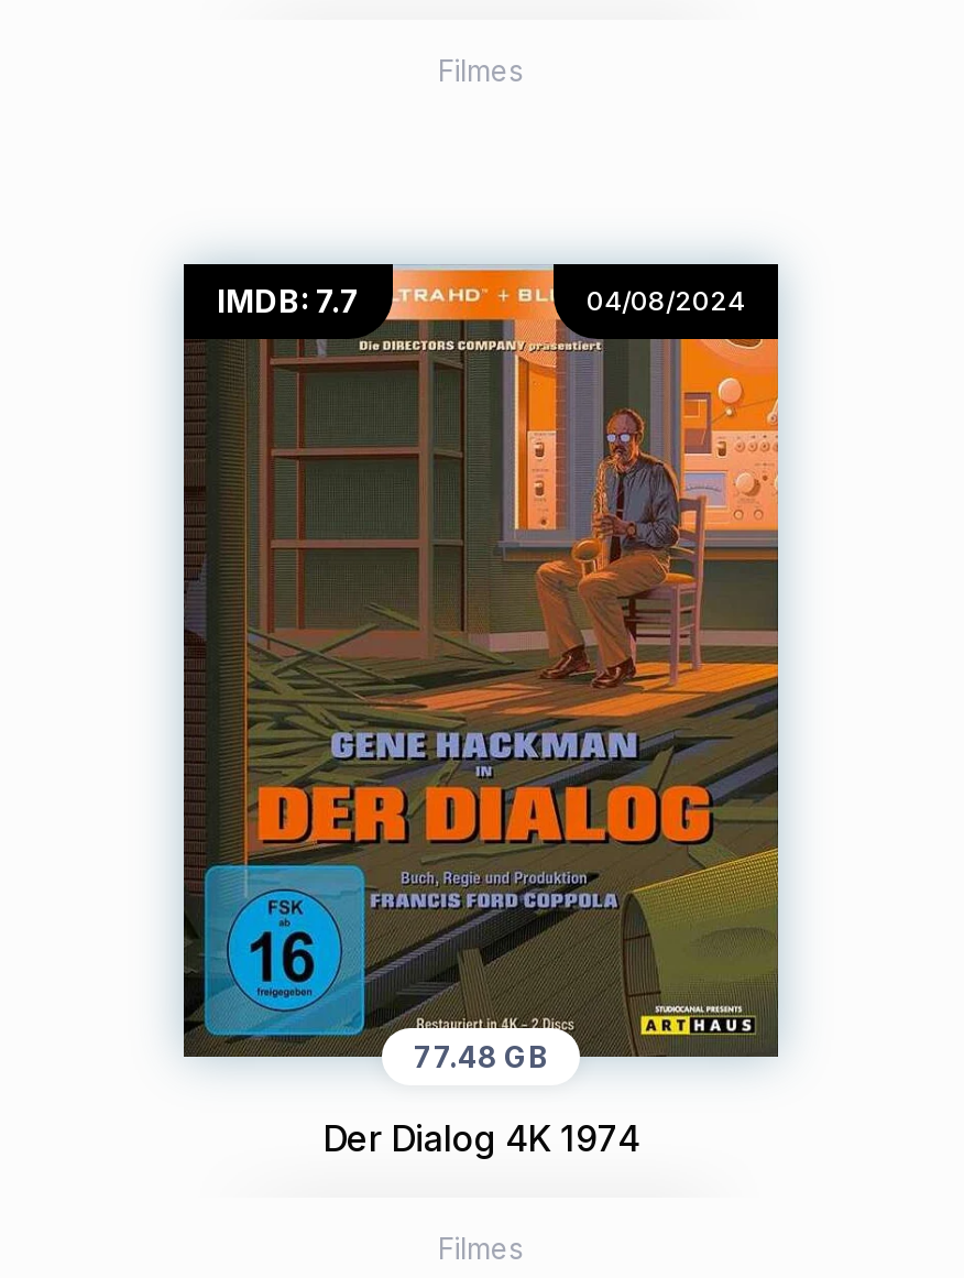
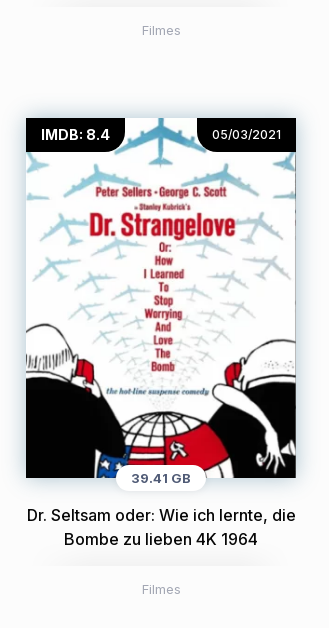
- [image]
- IMDB: 7.7
- 04/08/2024
+ [image]
+ IMDB: 8.4
+ 05/03/2021

- 77.48 GB
+ 39.41 GB

- Der Dialog 4K 1974
+ Dr. Seltsam oder: Wie ich lernte, die
+ Bombe zu lieben 4K 1964
